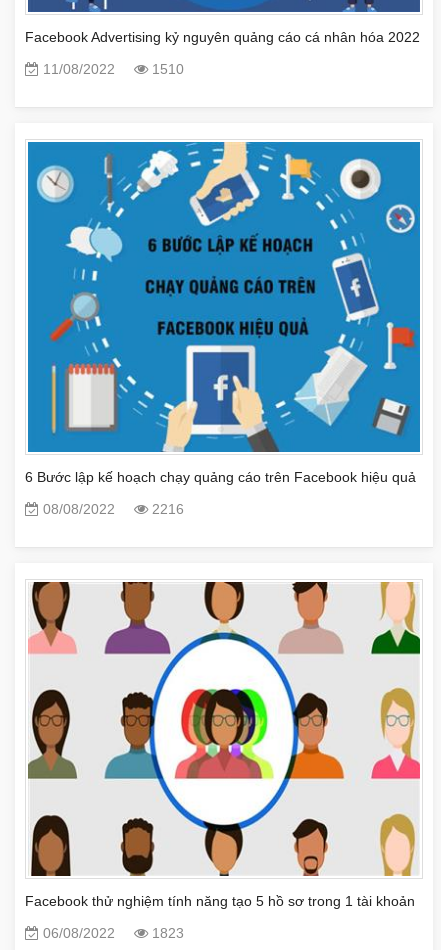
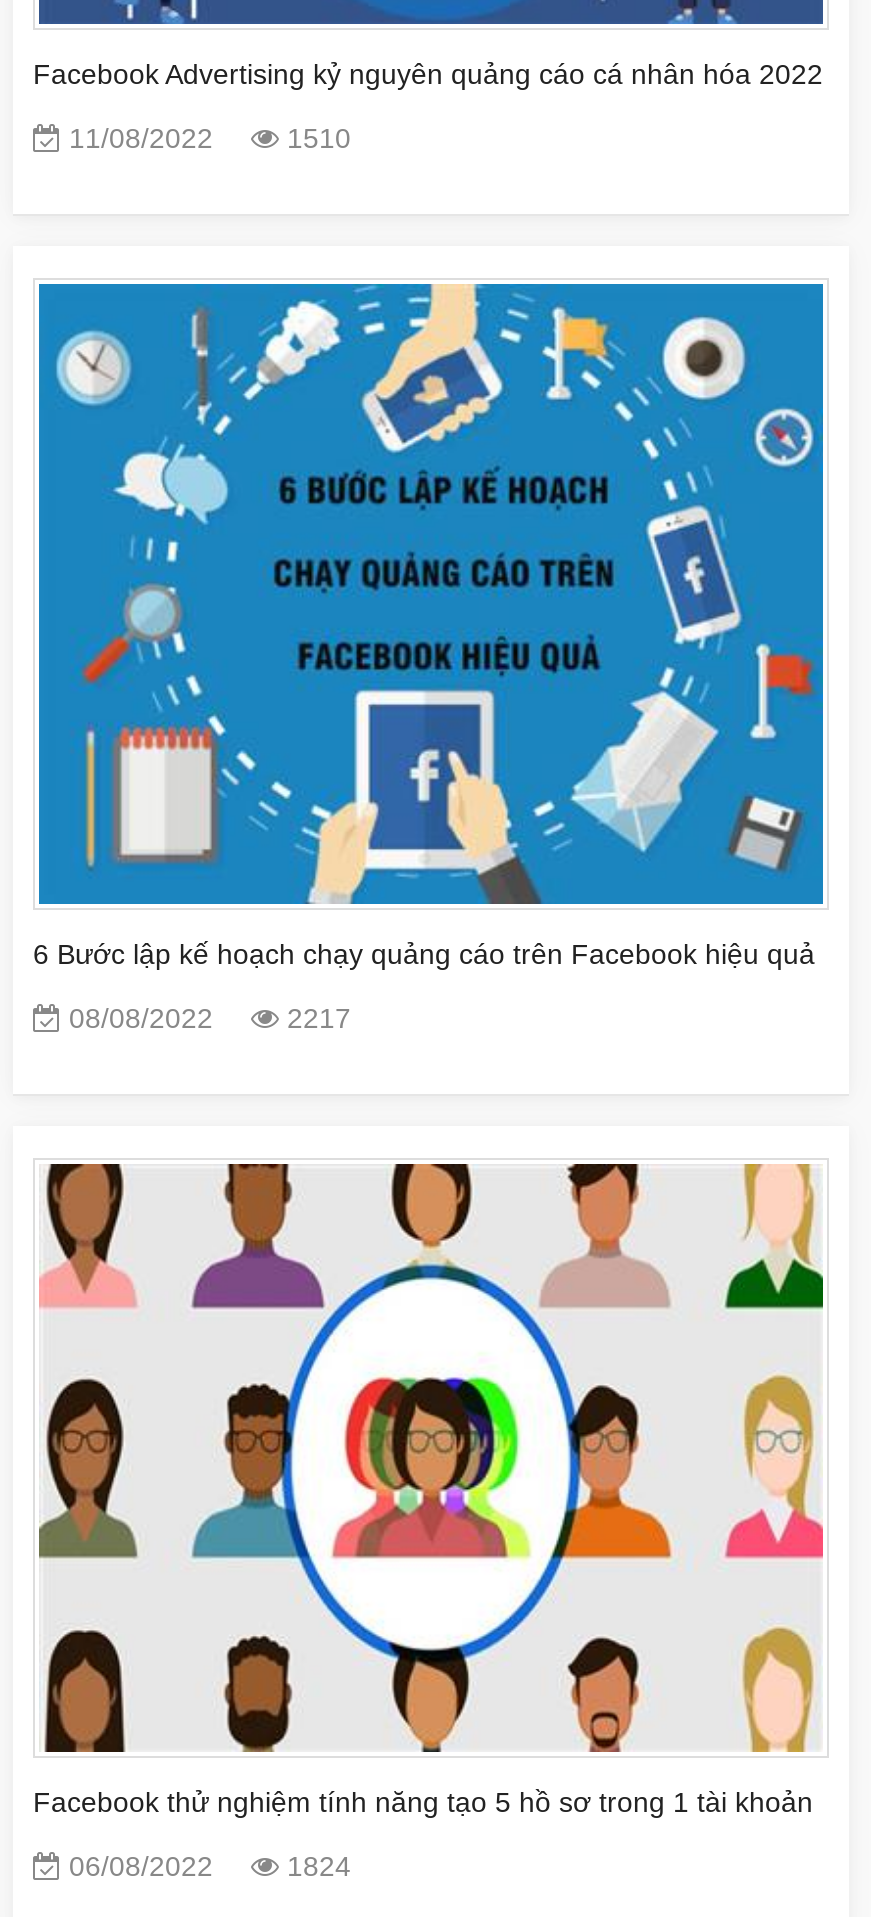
- 2216
+ 2217

- 1823
+ 1824
